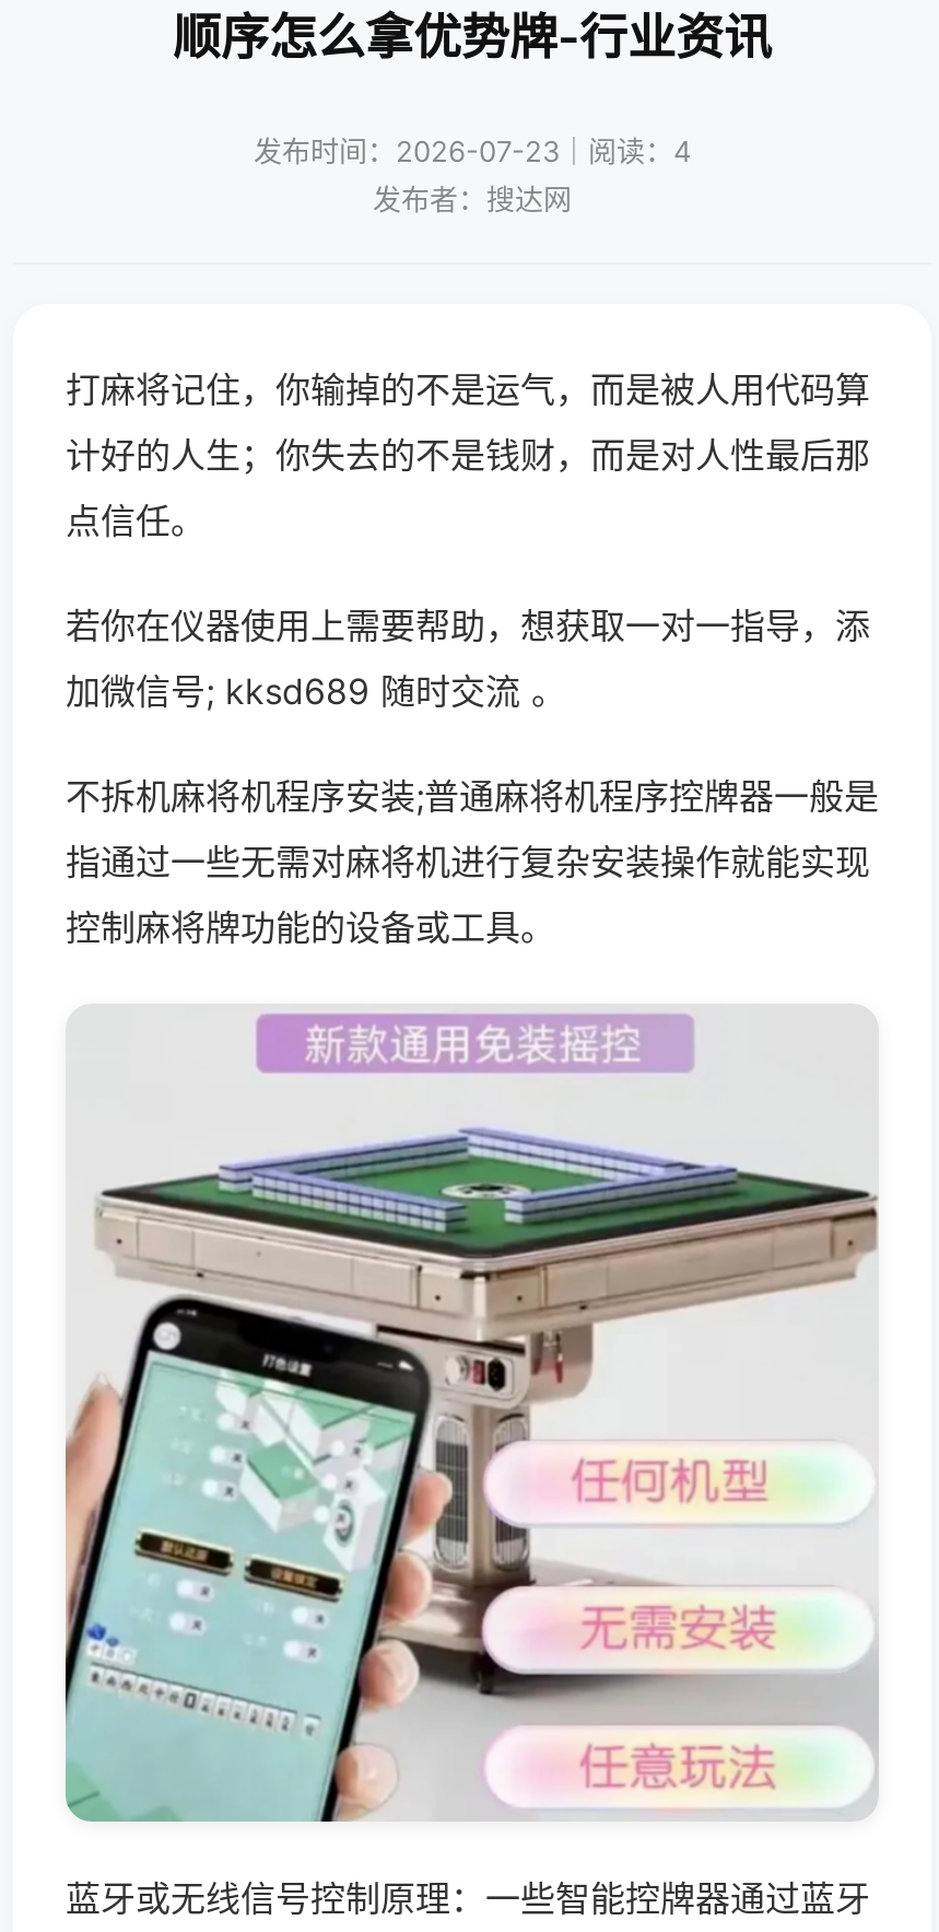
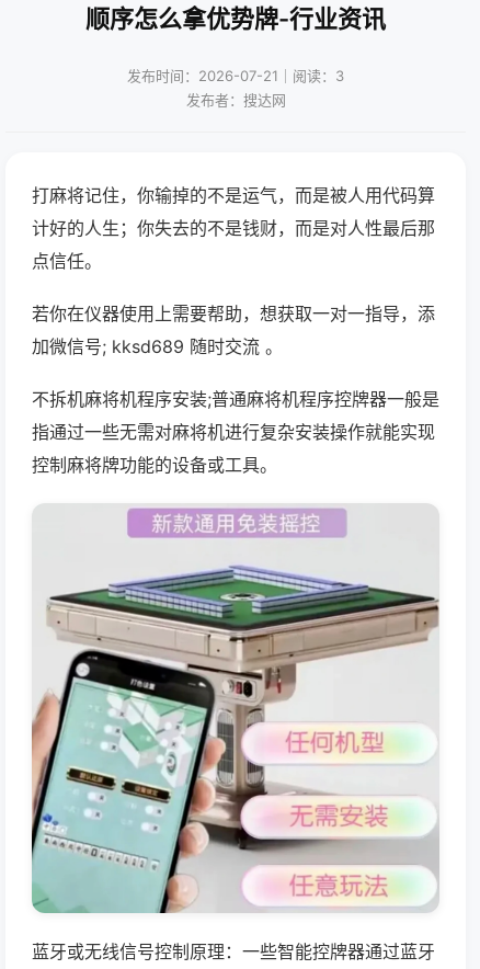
- 发布时间：2026-07-23｜阅读：4
+ 发布时间：2026-07-21｜阅读：3
